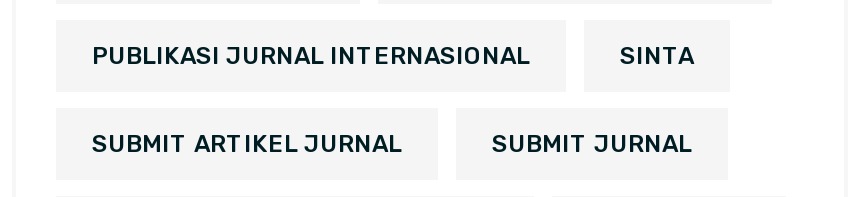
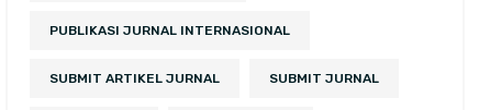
- SINTA
